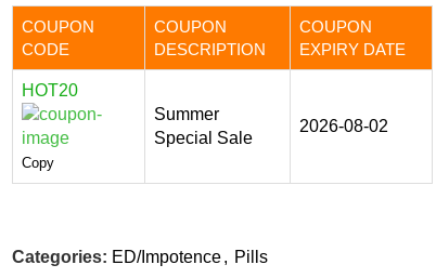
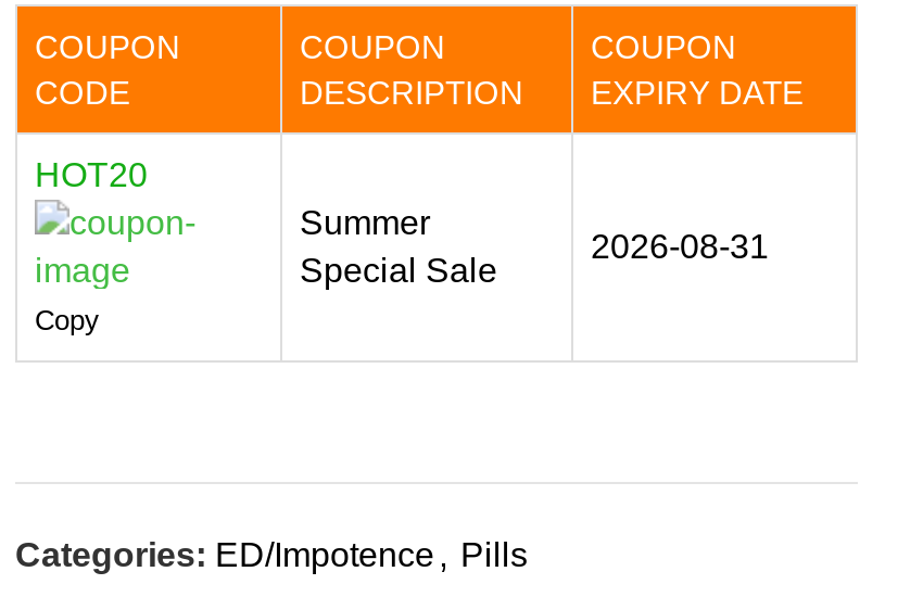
- 2026-08-02
+ 2026-08-31
